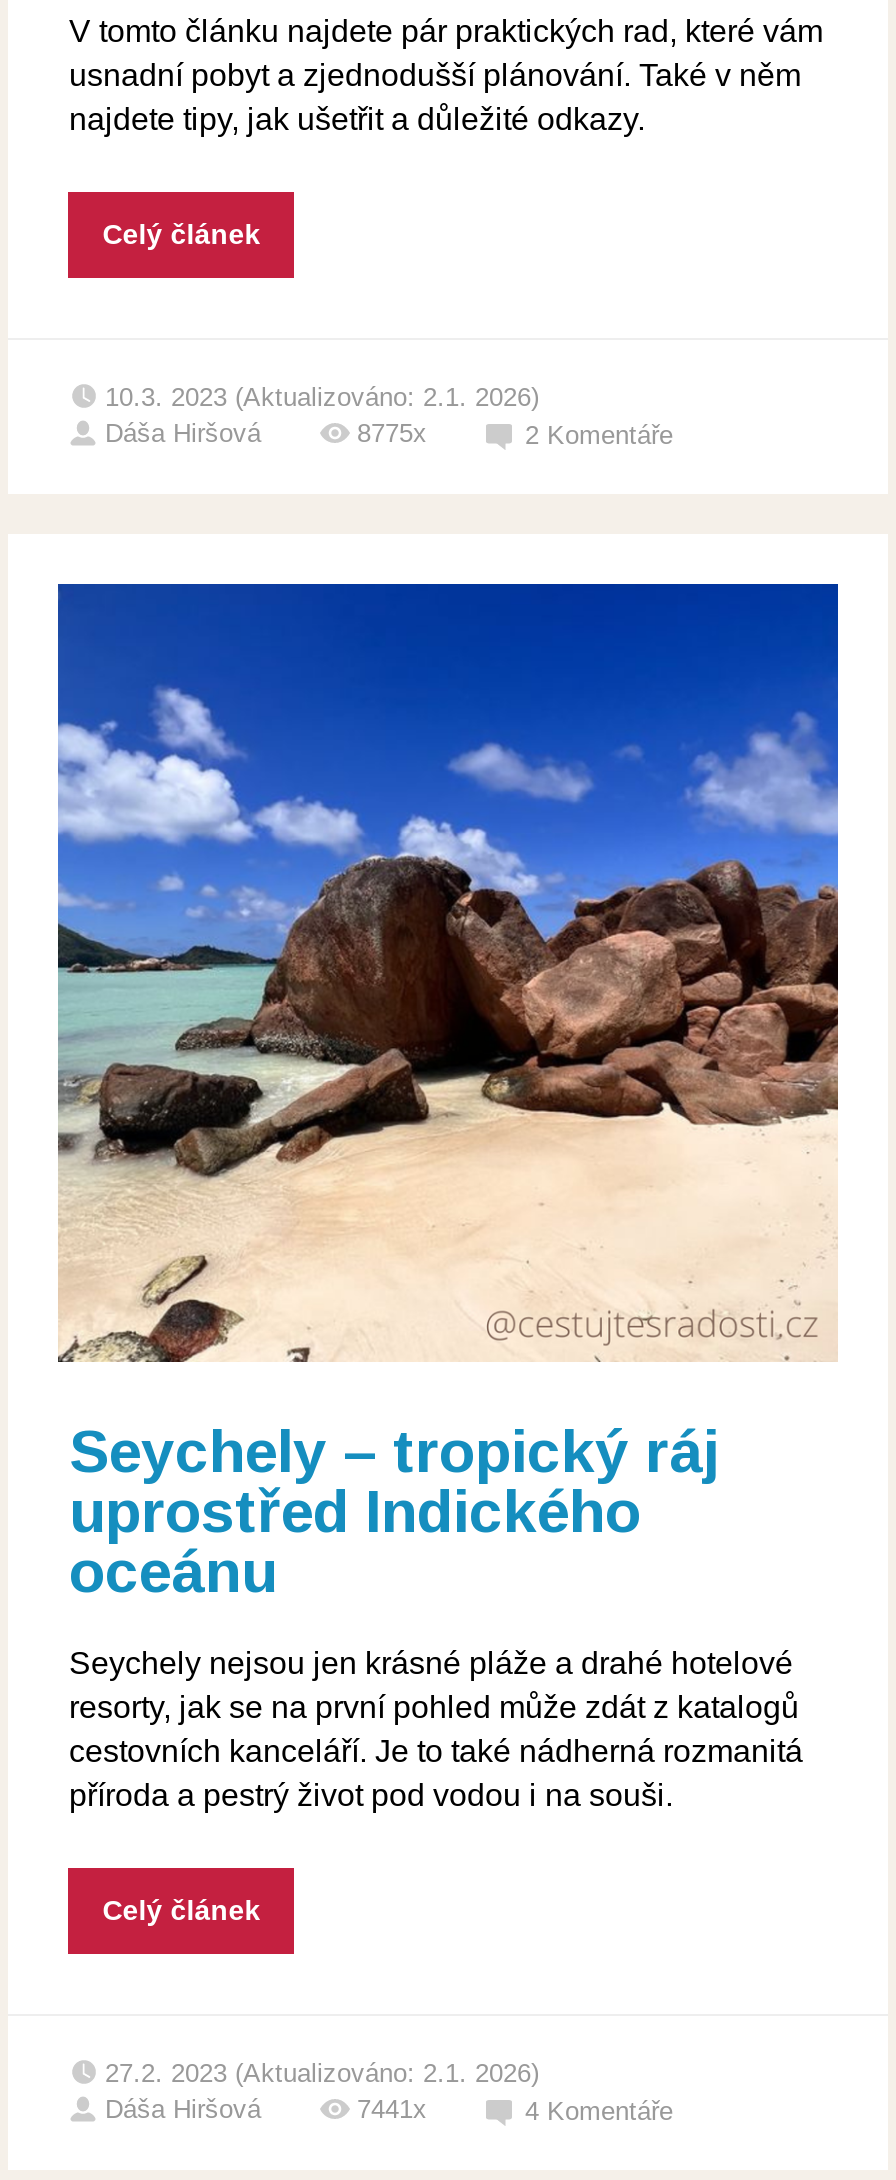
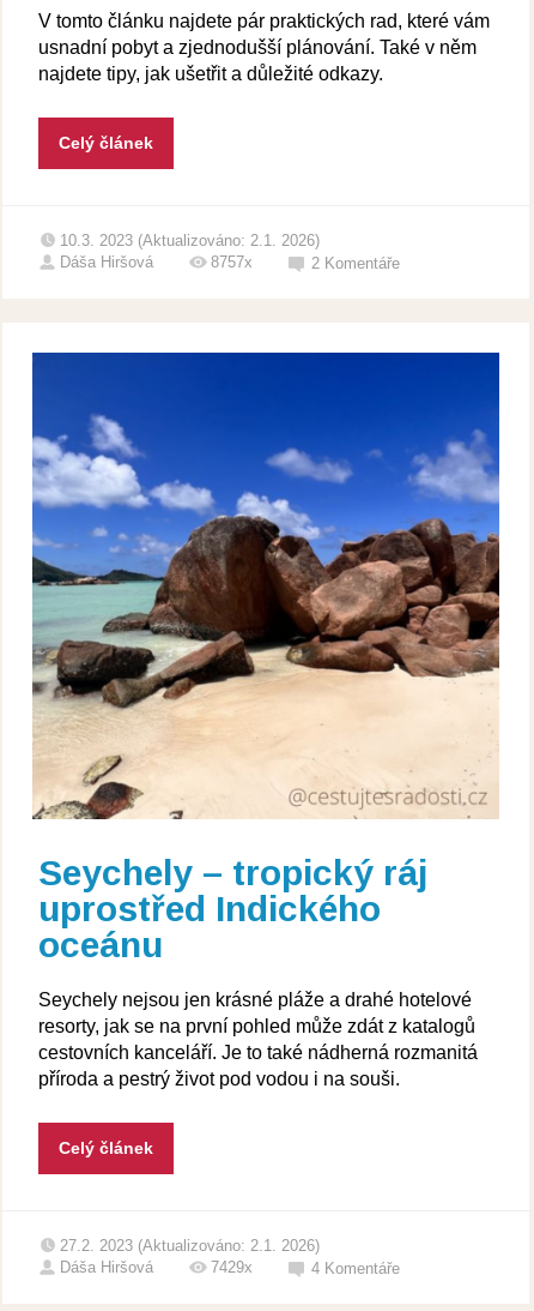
- 8775x
+ 8757x

- 7441x
+ 7429x
